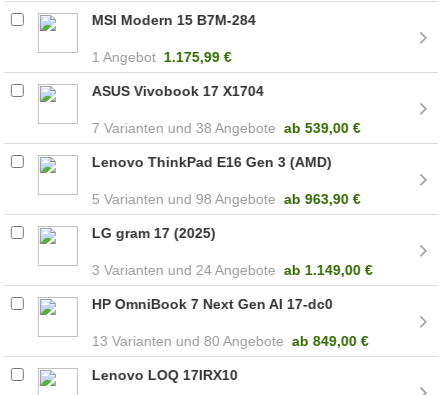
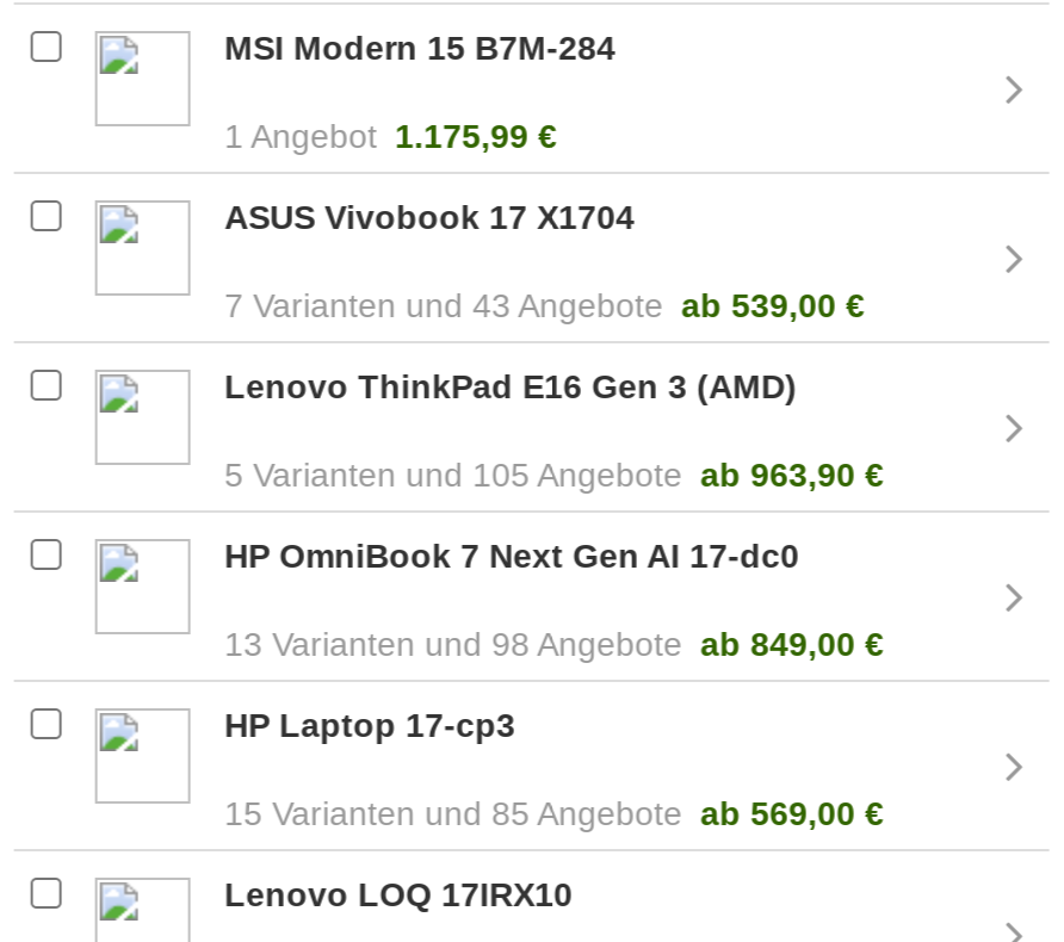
- 38 Angebote ab 539,00 €
+ 43 Angebote ab 539,00 €

- 98 Angebote ab 963,90 €
- LG gram 17 (2025)
- 3
- 24 Angebote ab 1.149,00 €
+ 105 Angebote ab 963,90 €

moved up: HP OmniBook 7 Next Gen AI 17-dc0 | 13

- 80 Angebote ab 849,00 €
+ 98 Angebote ab 849,00 €
+ HP Laptop 17-cp3
+ 15
+ 85 Angebote ab 569,00 €
